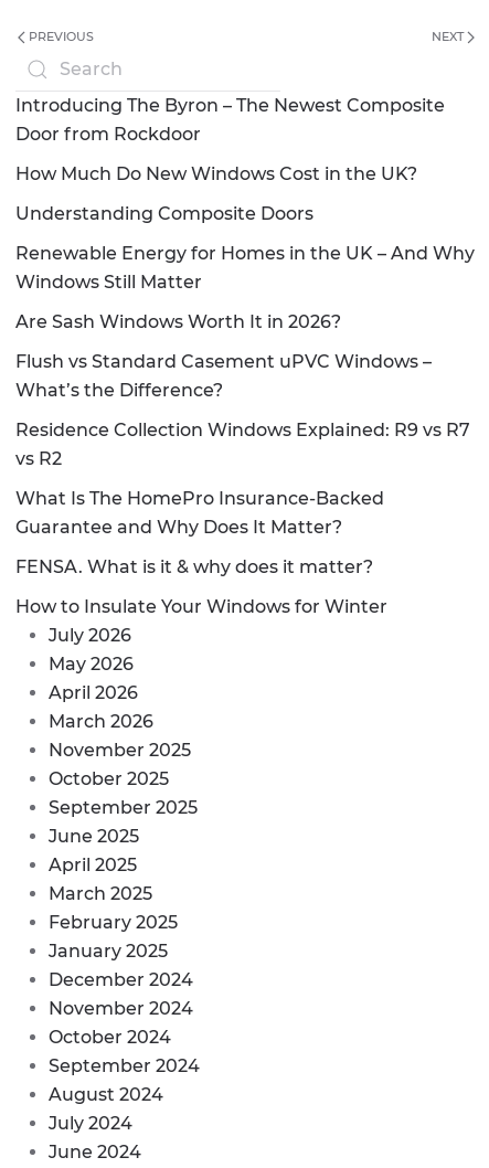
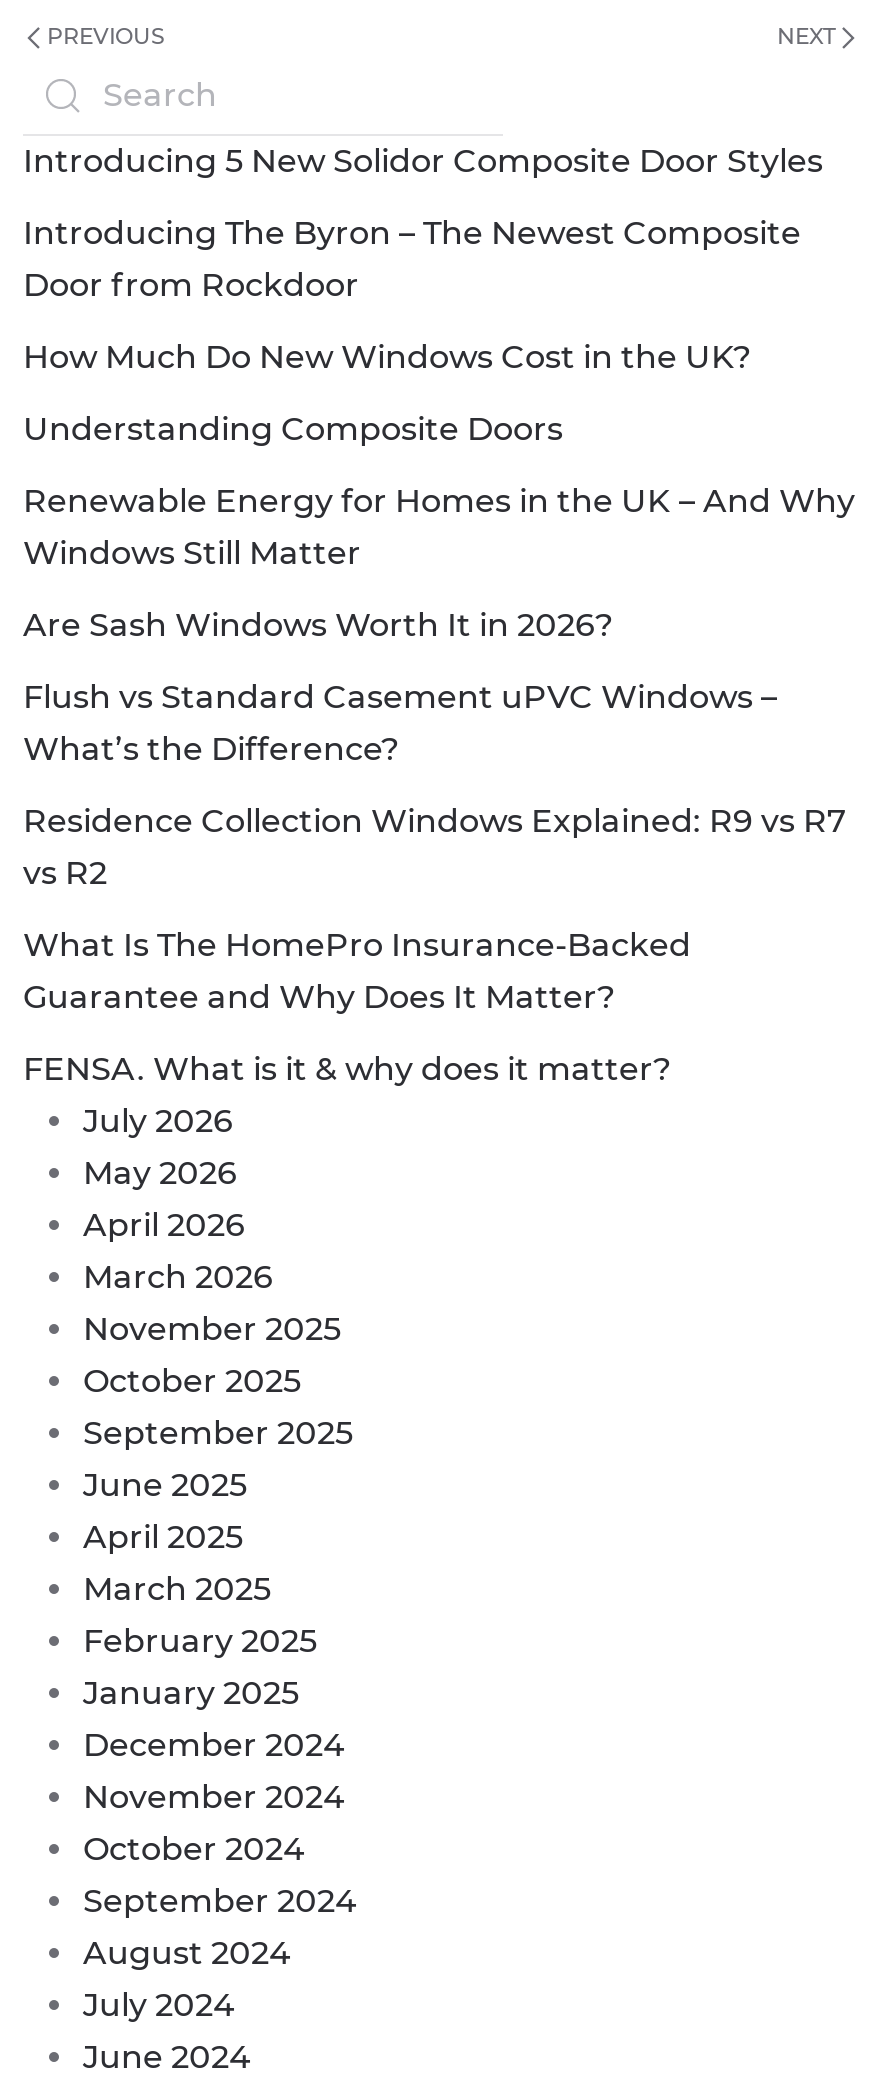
+ Introducing 5 New Solidor Composite Door Styles

moved down: Introducing The Byron – The Newest Composite | Door from Rockdoor | How Much Do New Windows Cost in the UK? | ... | Guarantee and Why Does It Matter? | FENSA. What is it & why does it matter?

- How to Insulate Your Windows for Winter
